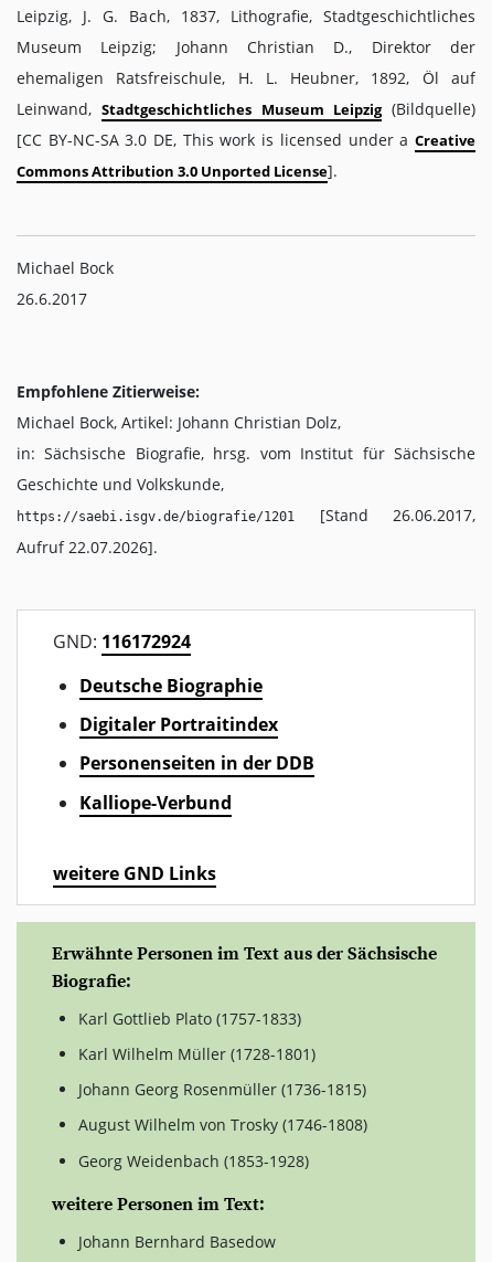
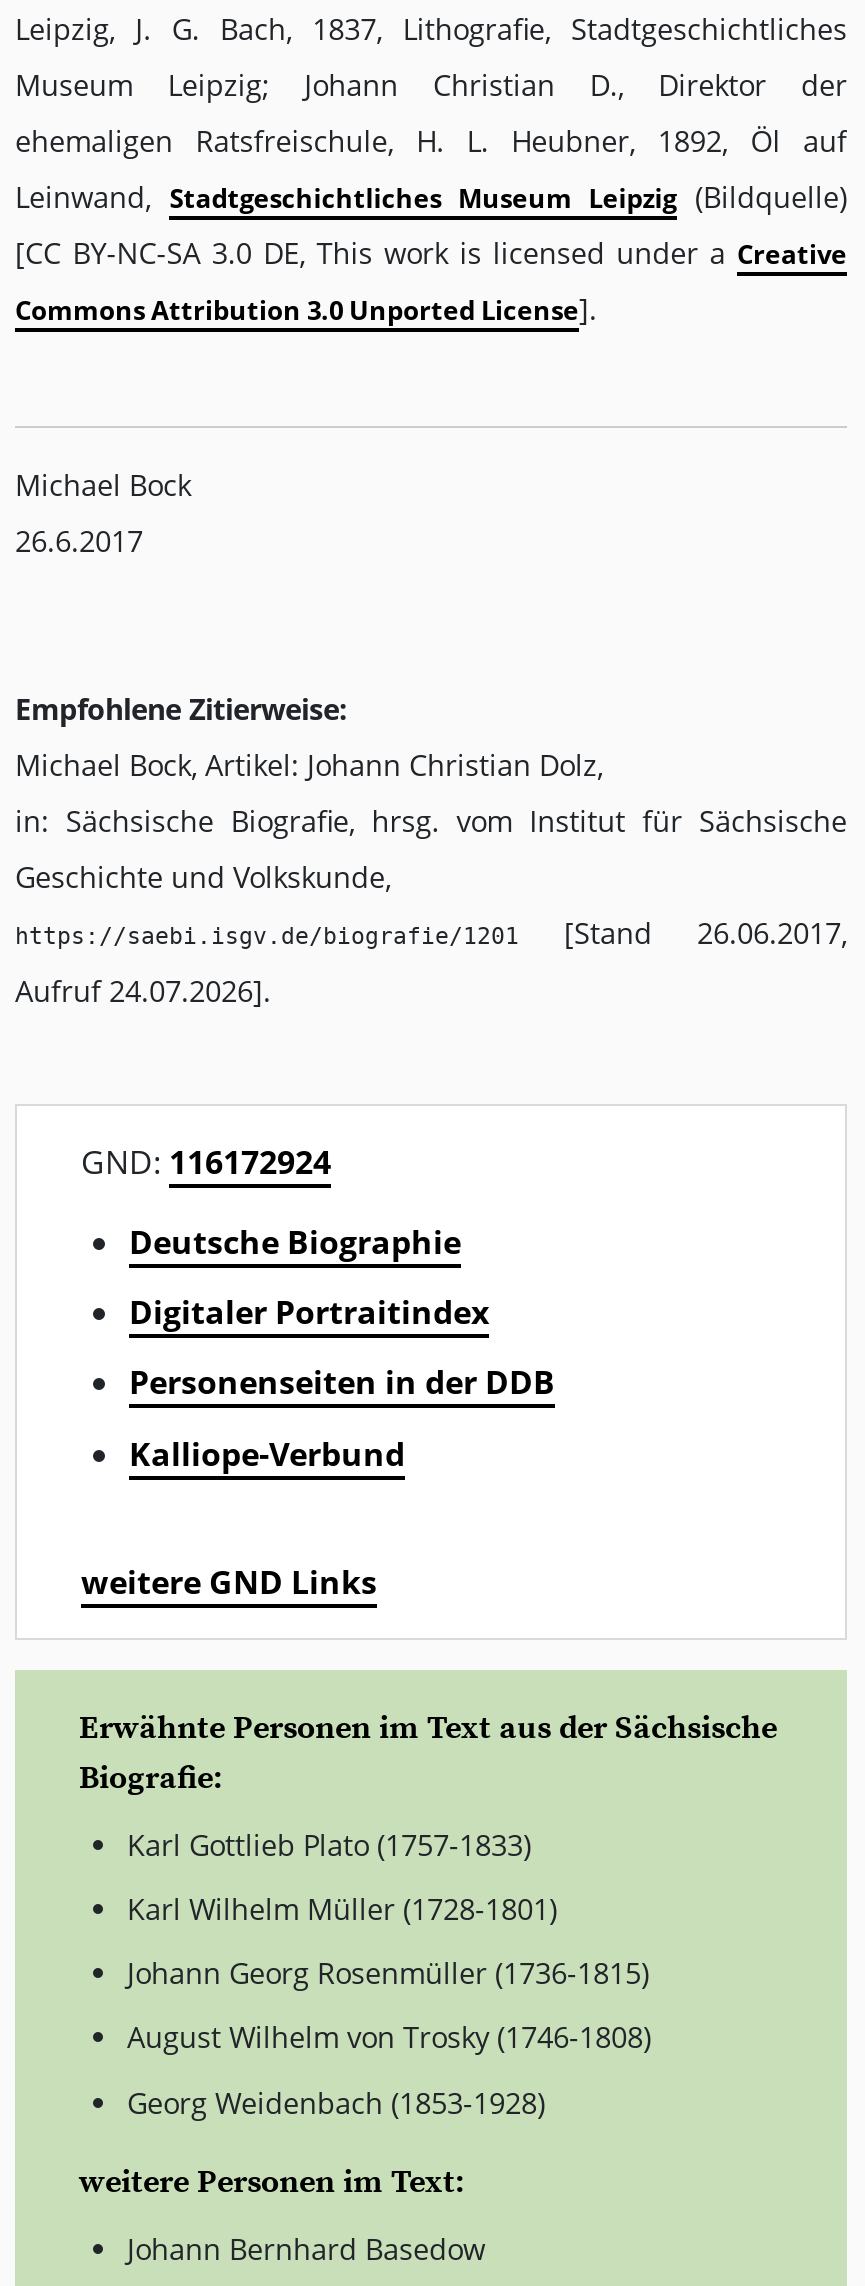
- Aufruf 22.07.2026].
+ Aufruf 24.07.2026].
